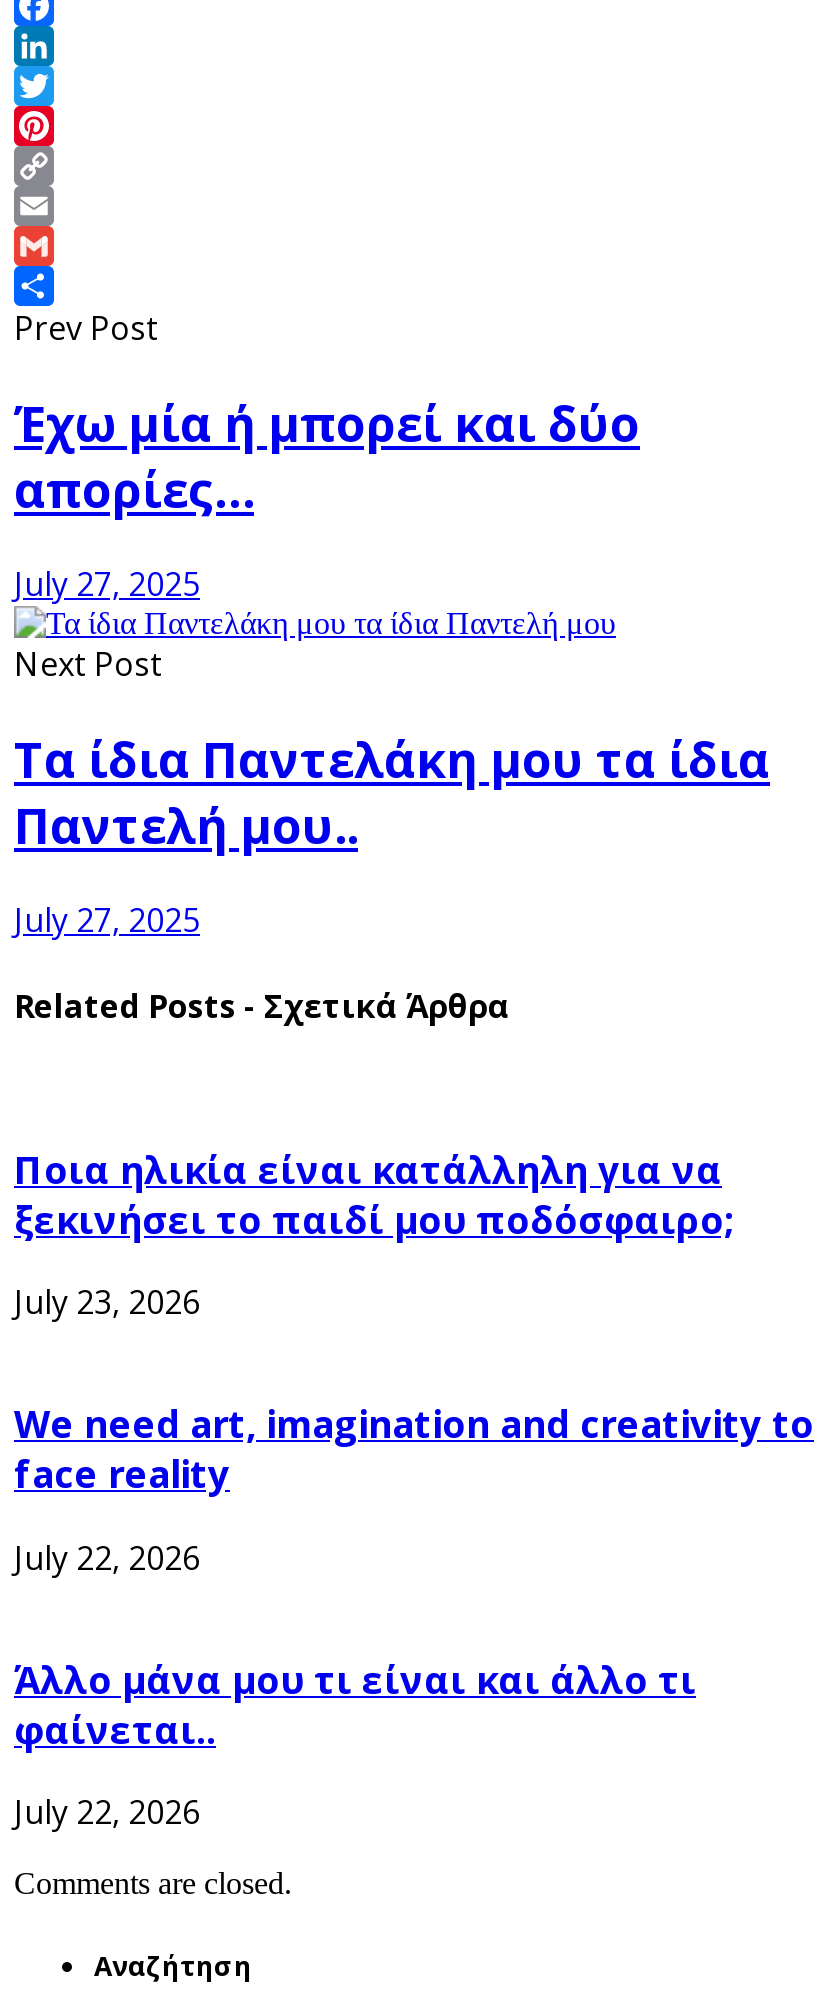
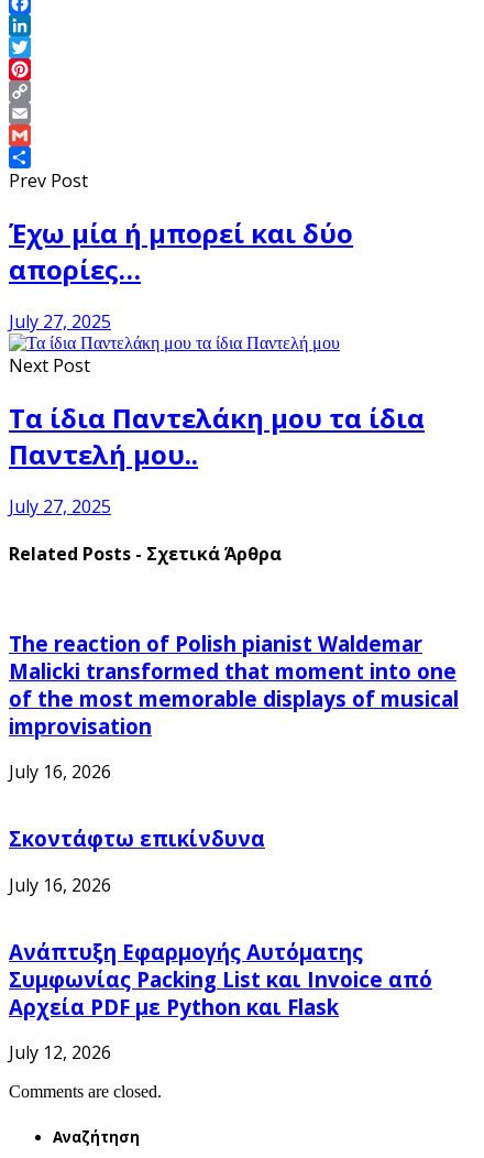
- Ποια ηλικία είναι κατάλληλη για να
- ξεκινήσει το παιδί μου ποδόσφαιρο;
+ The reaction of Polish pianist Waldemar
+ Malicki transformed that moment into one
+ of the most memorable displays of musical
+ improvisation

- July 23, 2026
+ July 16, 2026

- We need art, imagination and creativity to
- face reality
+ Σκοντάφτω επικίνδυνα

- July 22, 2026
+ July 16, 2026

- Άλλο μάνα μου τι είναι και άλλο τι
- φαίνεται..
+ Ανάπτυξη Εφαρμογής Αυτόματης
+ Συμφωνίας Packing List και Invoice από
+ Αρχεία PDF με Python και Flask

- July 22, 2026
+ July 12, 2026
